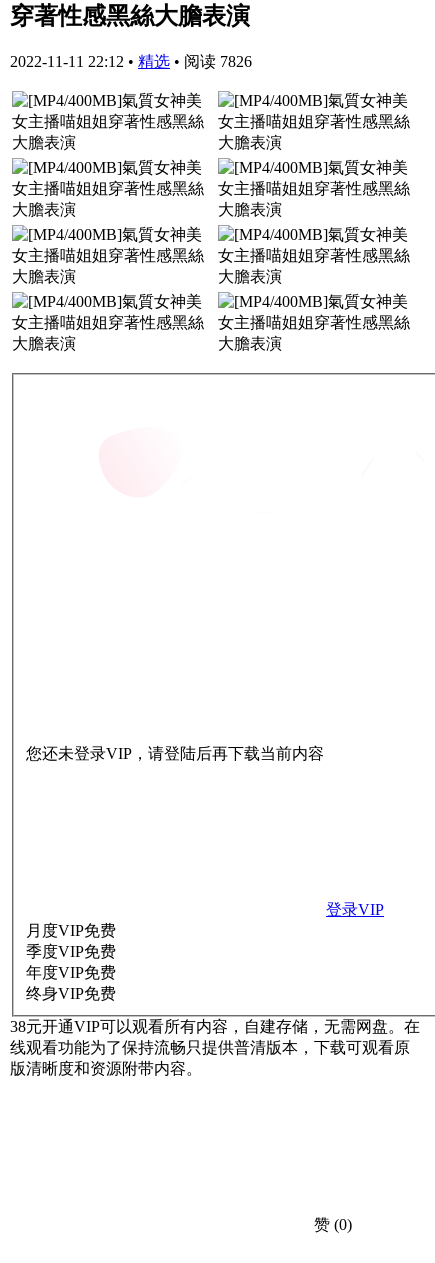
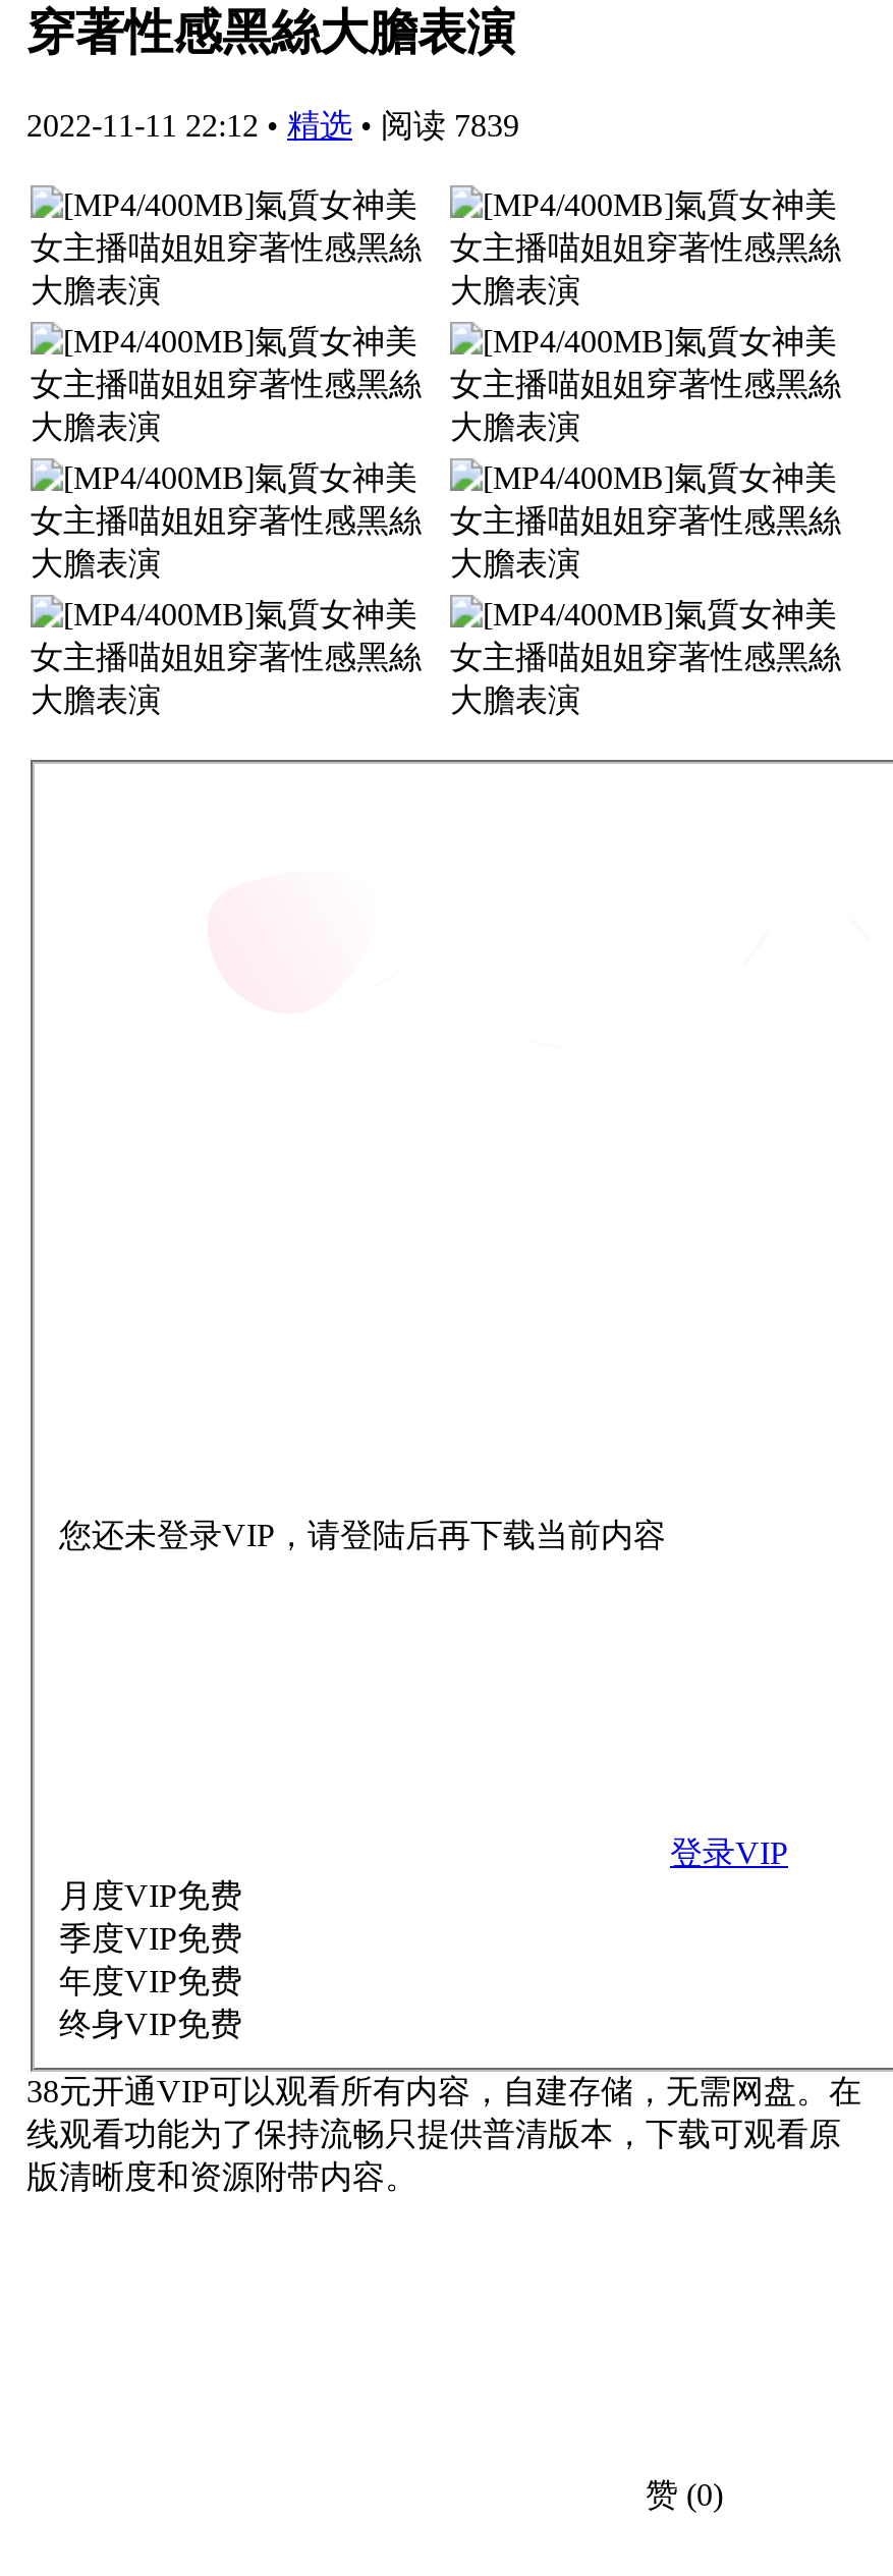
- 2022-11-11 22:12 • 精选 • 阅读 7826
+ 2022-11-11 22:12 • 精选 • 阅读 7839
